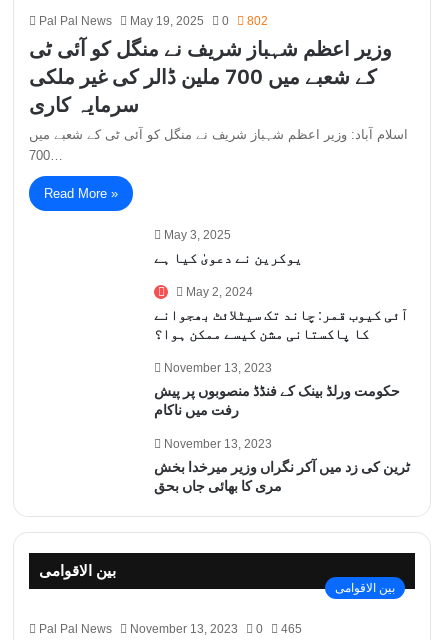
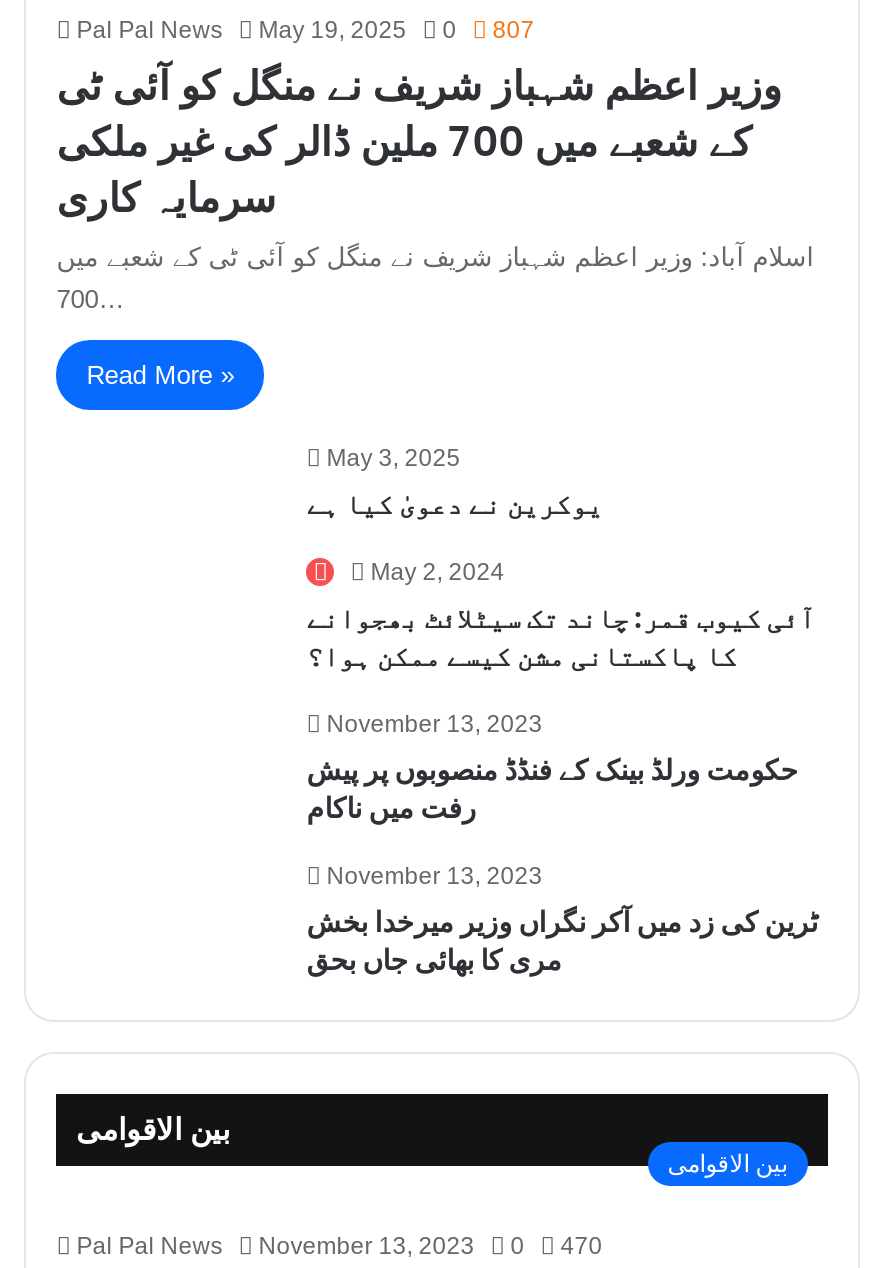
- Pal Pal News May 19, 2025 0 802
+ Pal Pal News May 19, 2025 0 807

- Pal Pal News November 13, 2023 0 465
+ Pal Pal News November 13, 2023 0 470
